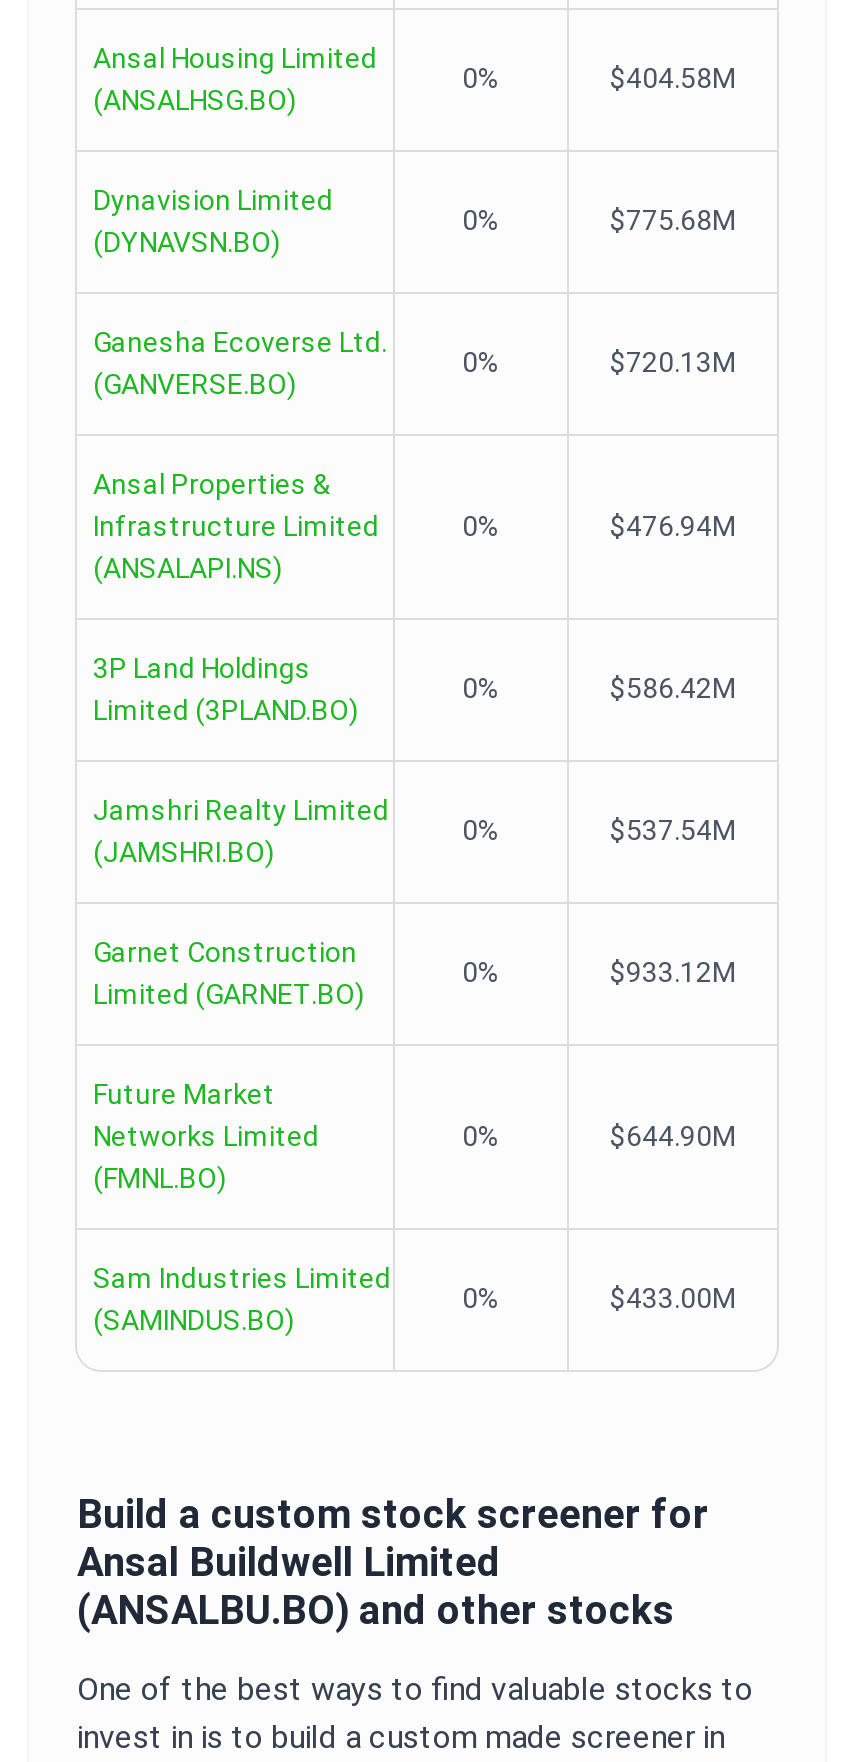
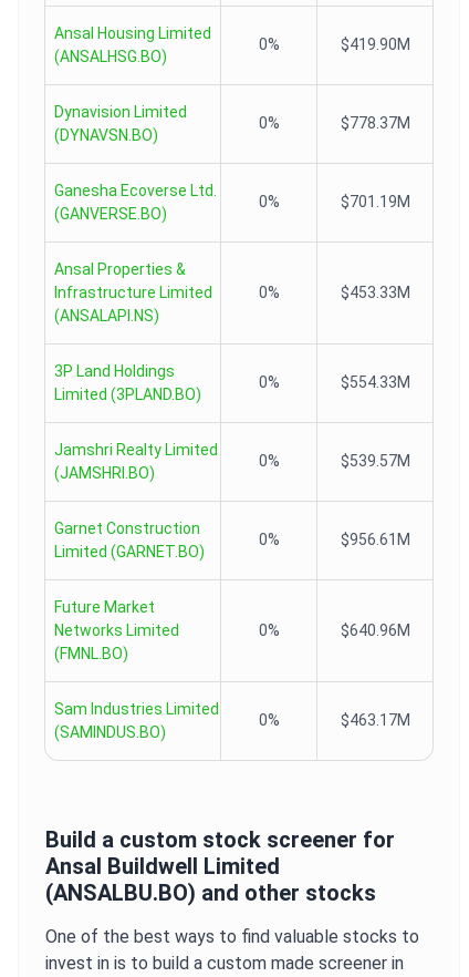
- $404.58M
+ $419.90M

- $775.68M
+ $778.37M

- $720.13M
+ $701.19M

- $476.94M
+ $453.33M

- $586.42M
+ $554.33M

- $537.54M
+ $539.57M

- $933.12M
+ $956.61M

- $644.90M
+ $640.96M

- $433.00M
+ $463.17M
